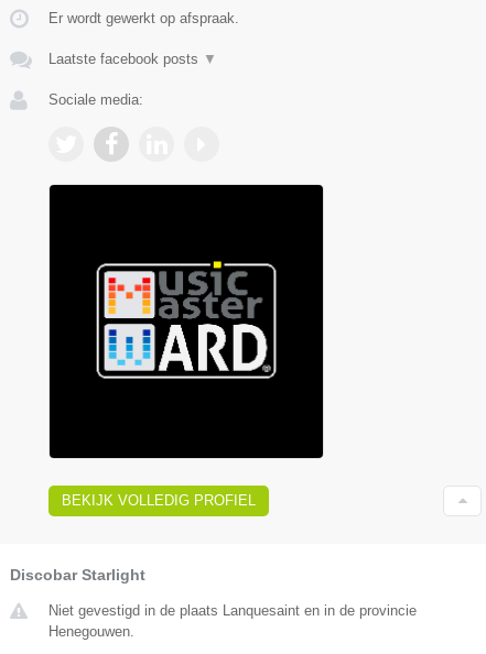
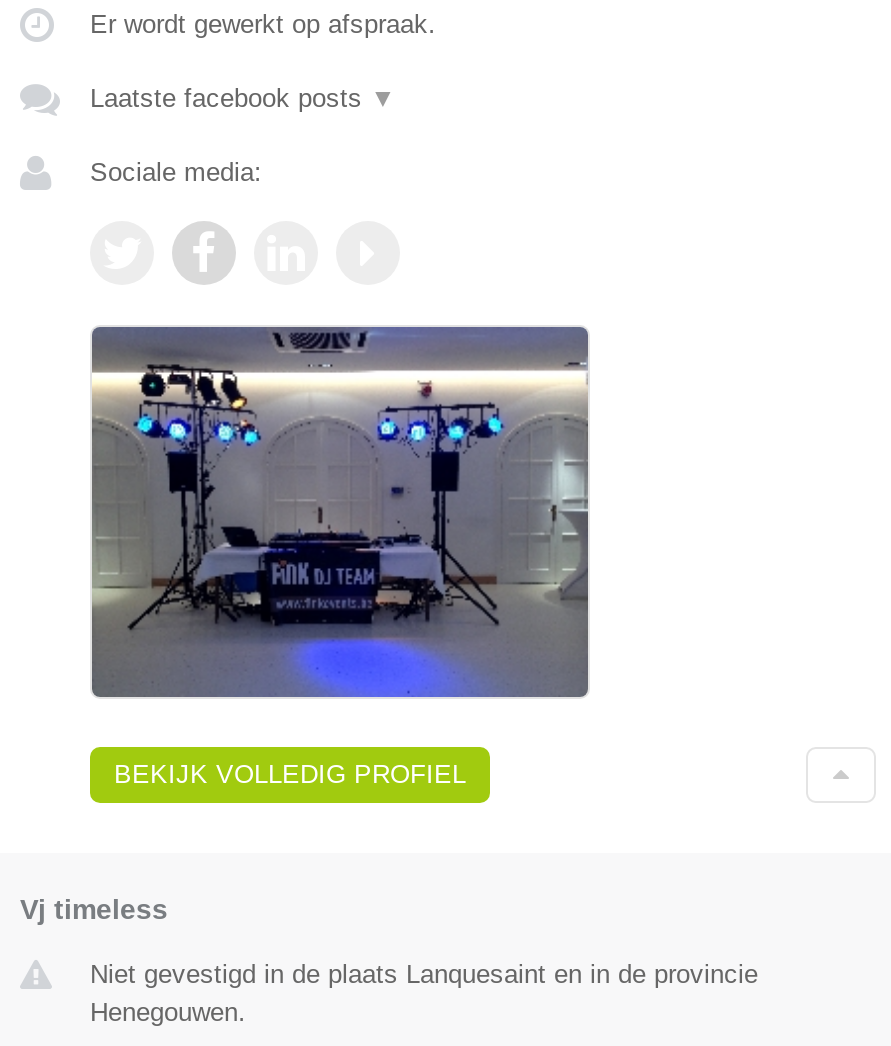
- [image]
+ [image]

- Discobar Starlight
+ Vj timeless
